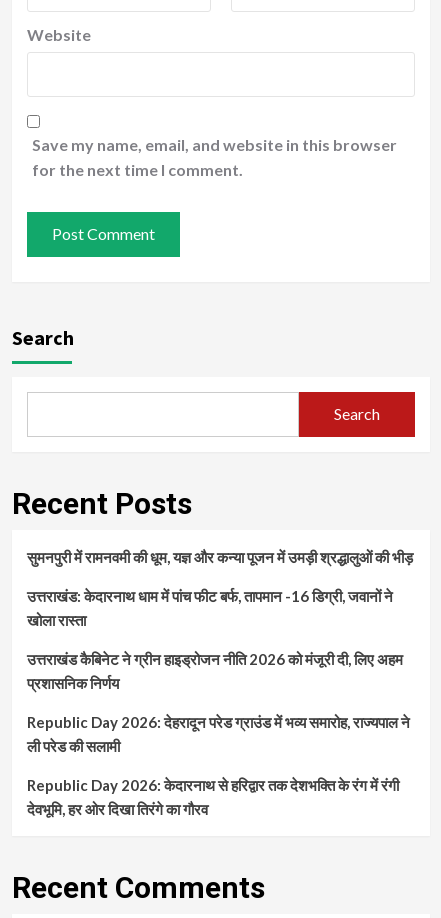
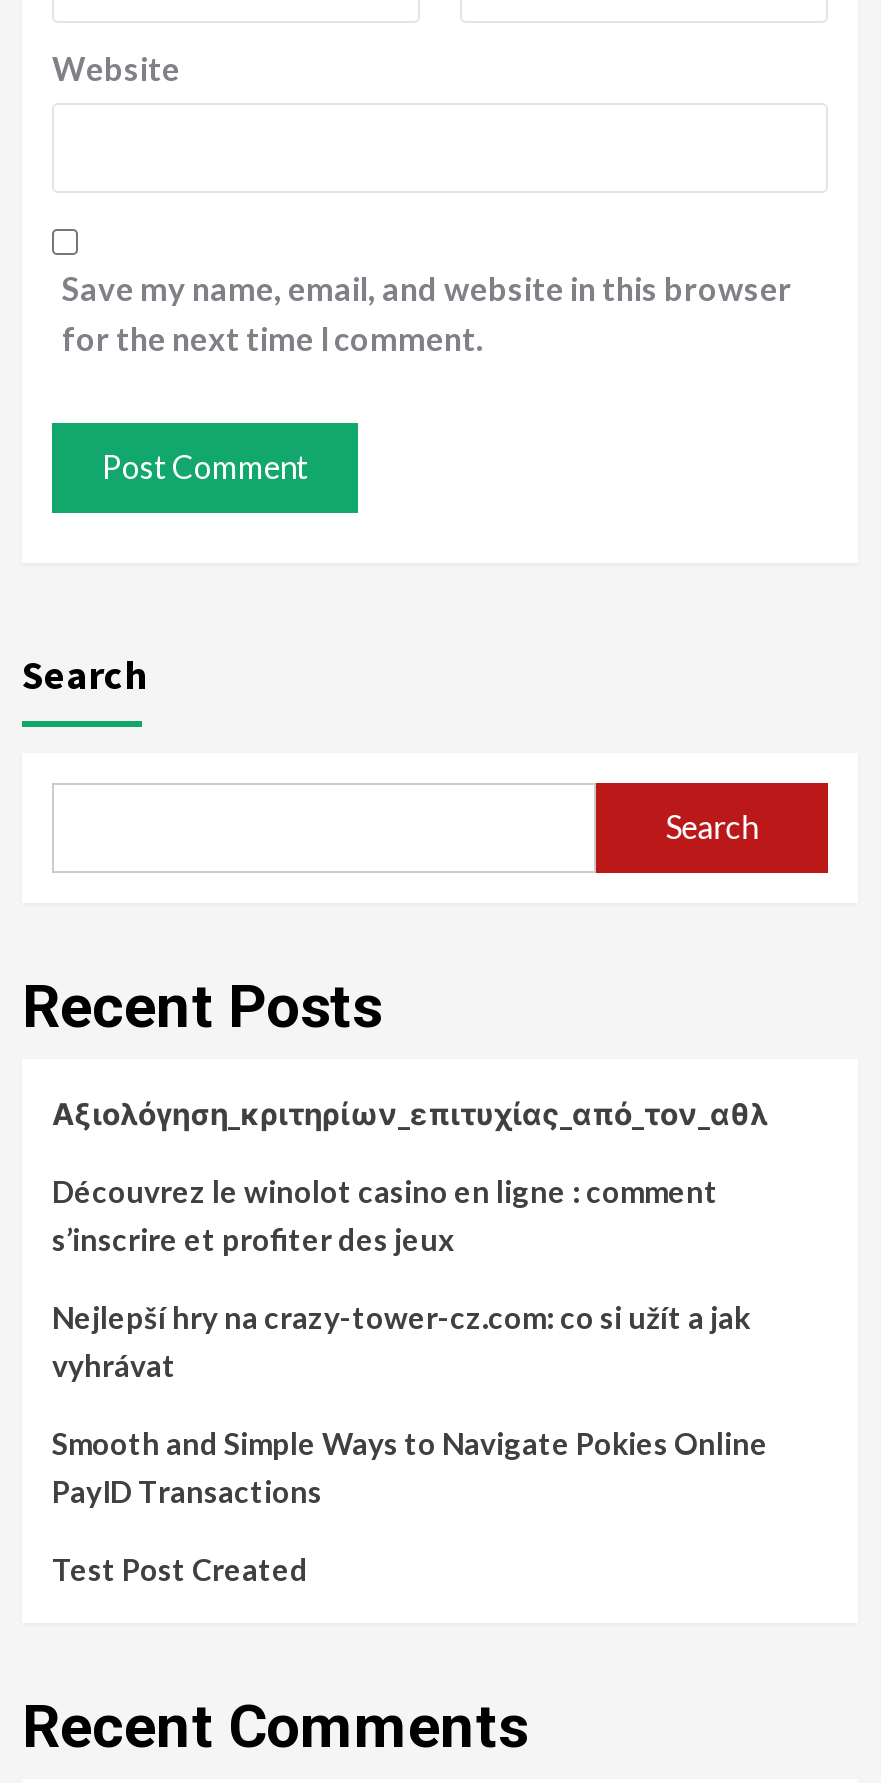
- सुमनपुरी में रामनवमी की धूम, यज्ञ और कन्या पूजन में उमड़ी श्रद्धालुओं की भीड़
+ Αξιολόγηση_κριτηρίων_επιτυχίας_από_τον_αθλ

- उत्तराखंड: केदारनाथ धाम में पांच फीट बर्फ, तापमान -16 डिग्री, जवानों ने
- खोला रास्ता
+ Découvrez le winolot casino en ligne : comment
+ s’inscrire et profiter des jeux

- उत्तराखंड कैबिनेट ने ग्रीन हाइड्रोजन नीति 2026 को मंजूरी दी, लिए अहम
- प्रशासनिक निर्णय
+ Nejlepší hry na crazy-tower-cz.com: co si užít a jak
+ vyhrávat

- Republic Day 2026: देहरादून परेड ग्राउंड में भव्य समारोह, राज्यपाल ने
- ली परेड की सलामी
+ Smooth and Simple Ways to Navigate Pokies Online
+ PayID Transactions

- Republic Day 2026: केदारनाथ से हरिद्वार तक देशभक्ति के रंग में रंगी
- देवभूमि, हर ओर दिखा तिरंगे का गौरव
+ Test Post Created
